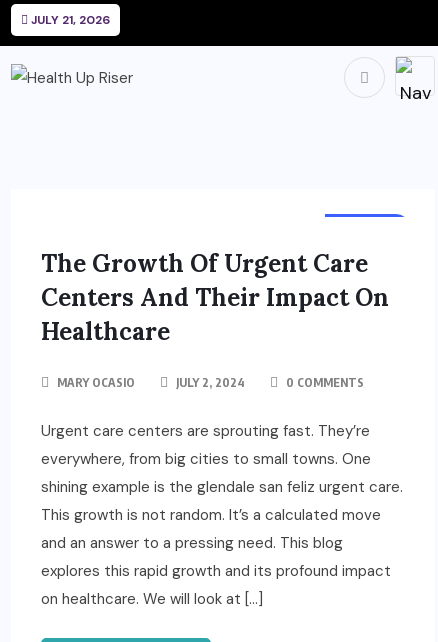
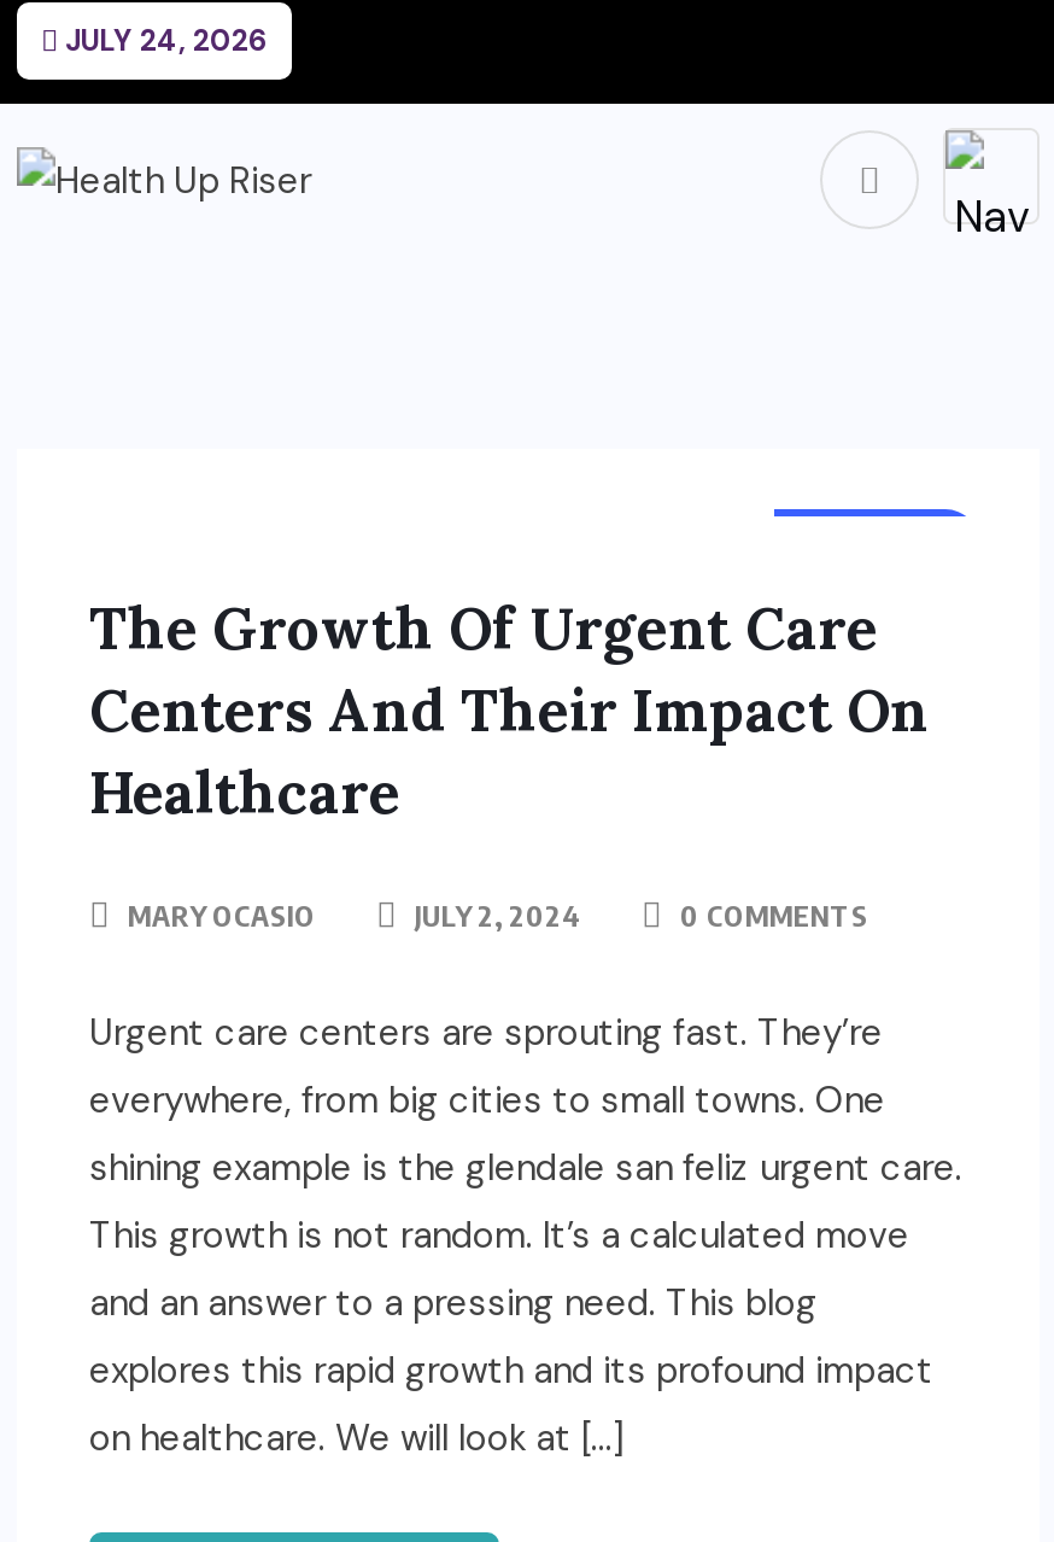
- JULY 21, 2026
+ JULY 24, 2026
